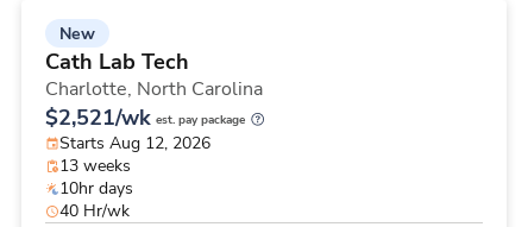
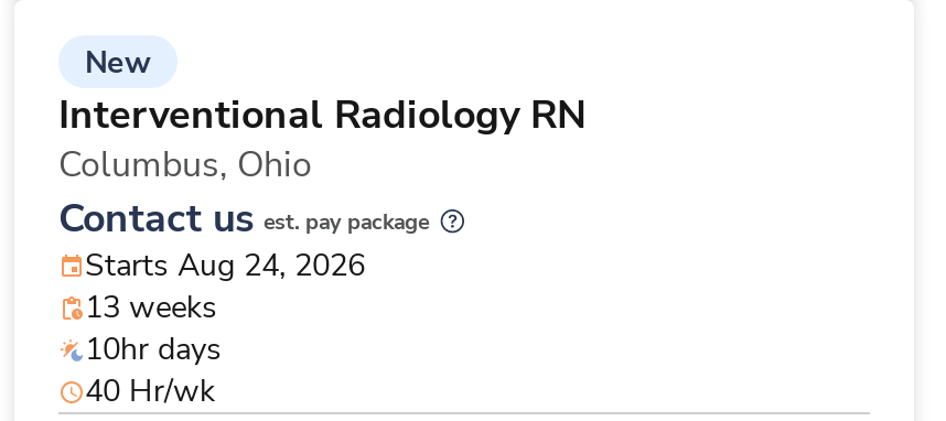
- Cath Lab Tech
- Charlotte, North Carolina
- $2,521/wk est. pay package
- Starts Aug 12, 2026
+ Interventional Radiology RN
+ Columbus, Ohio
+ Contact us est. pay package
+ Starts Aug 24, 2026
